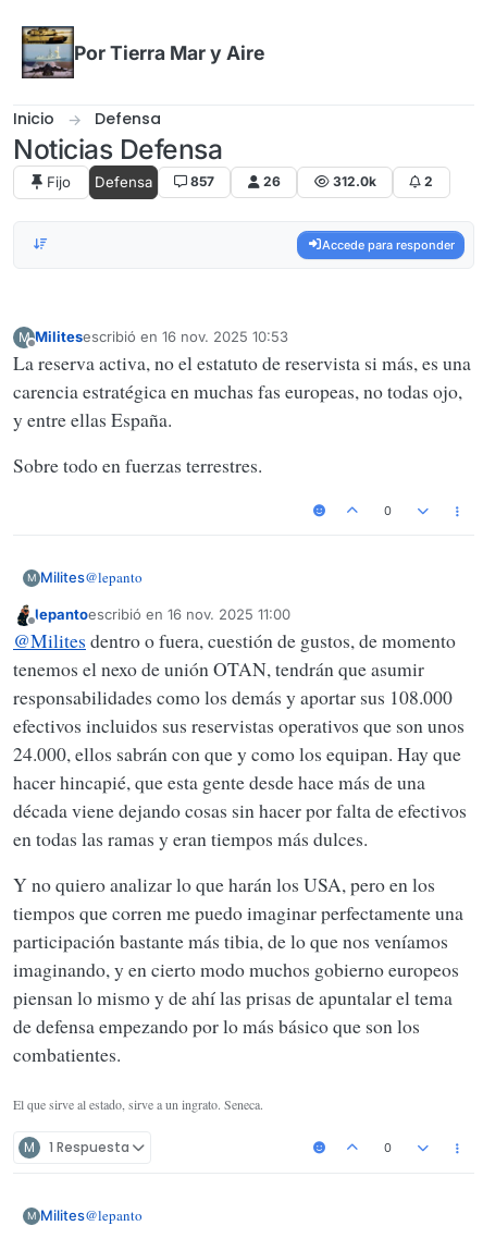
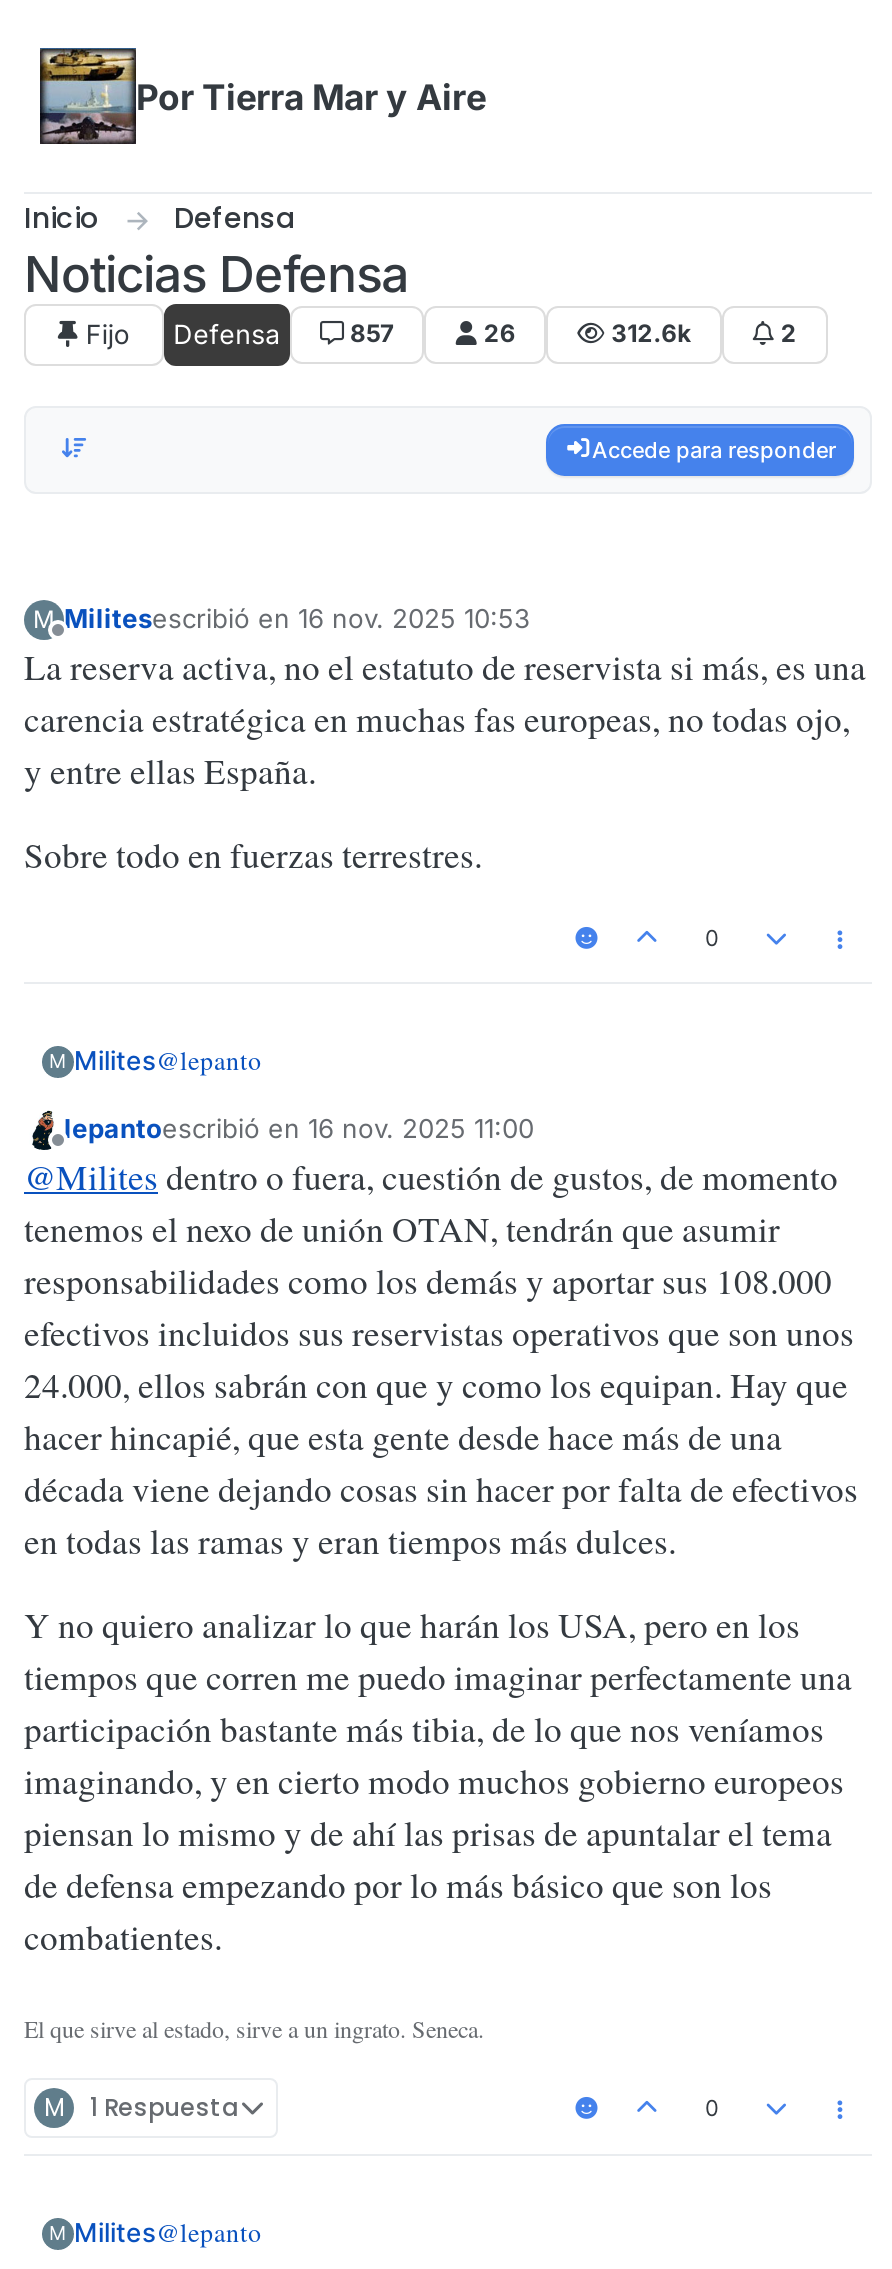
- 312.0k
+ 312.6k
